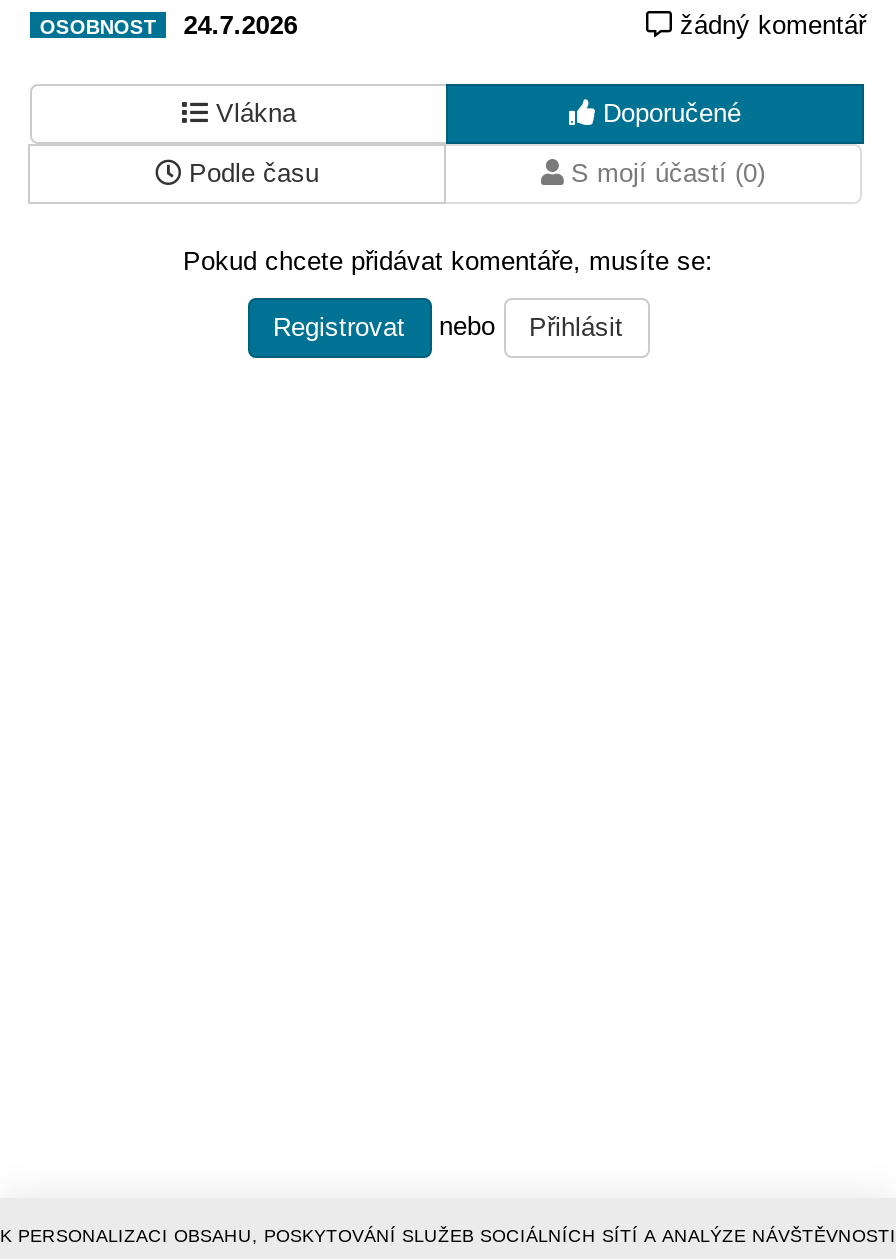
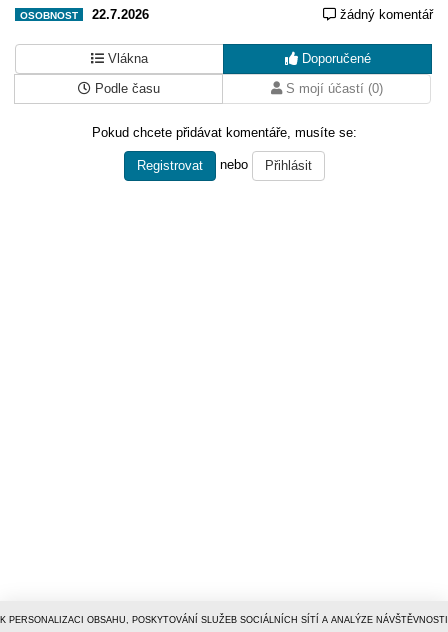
- OSOBNOST 24.7.2026
+ OSOBNOST 22.7.2026
